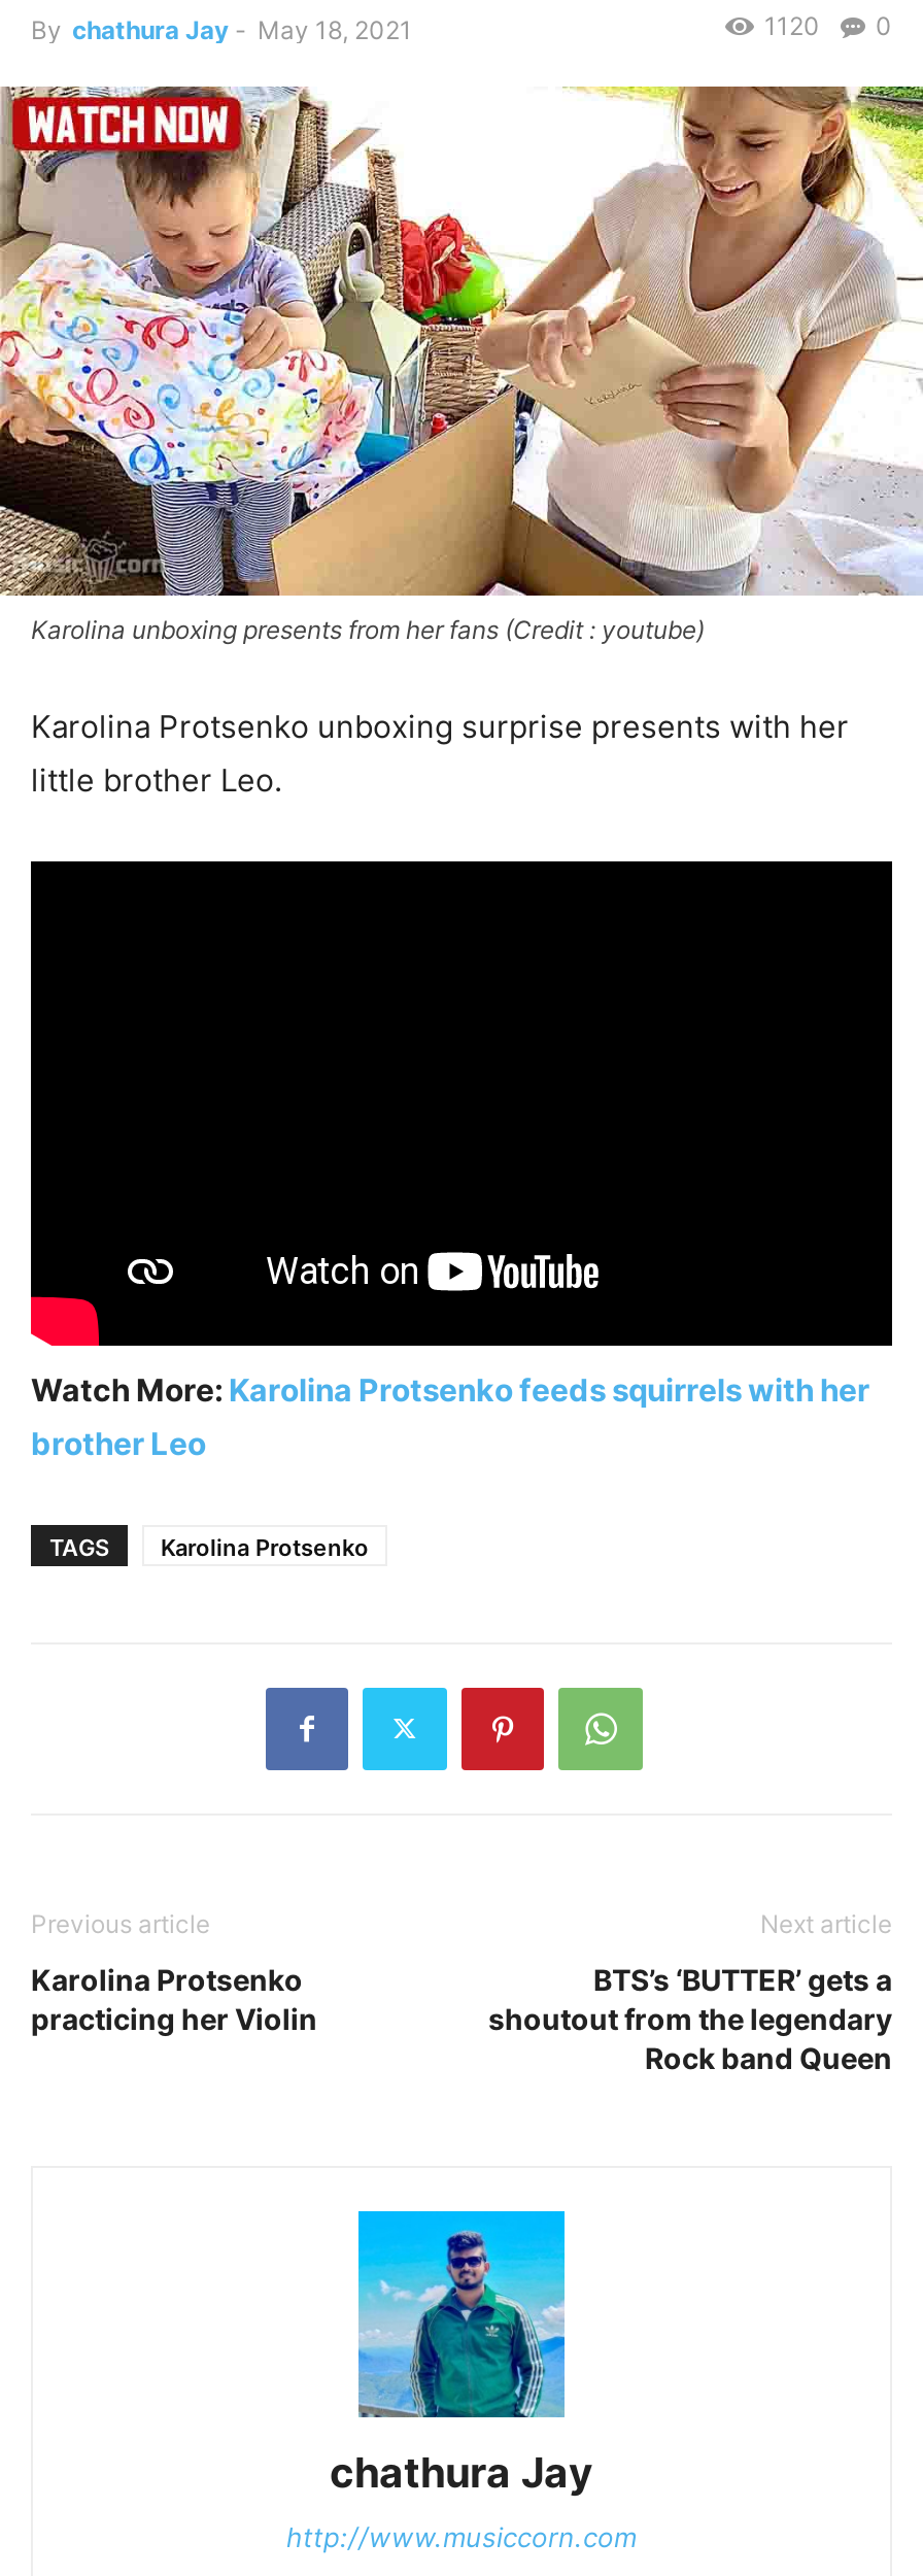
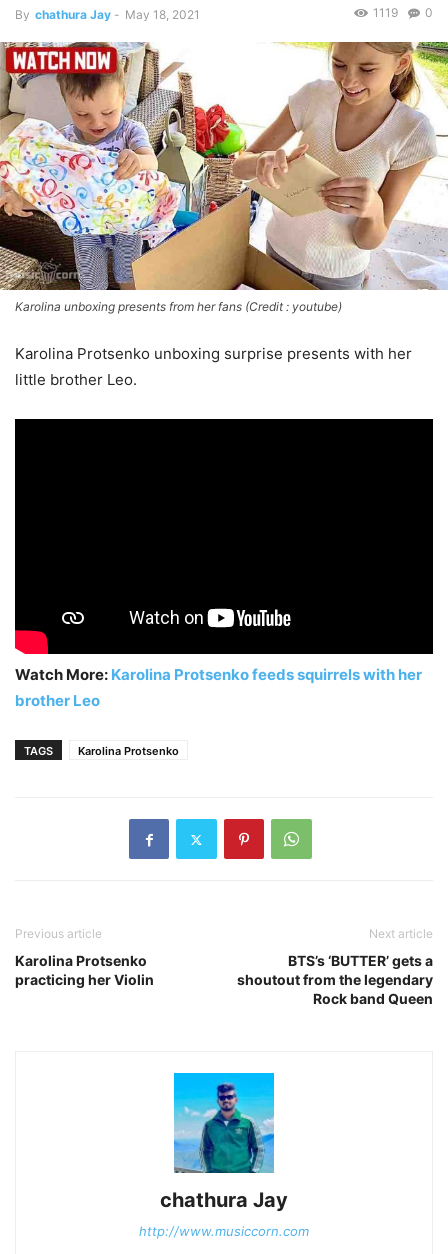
- 1120 0
+ 1119 0
